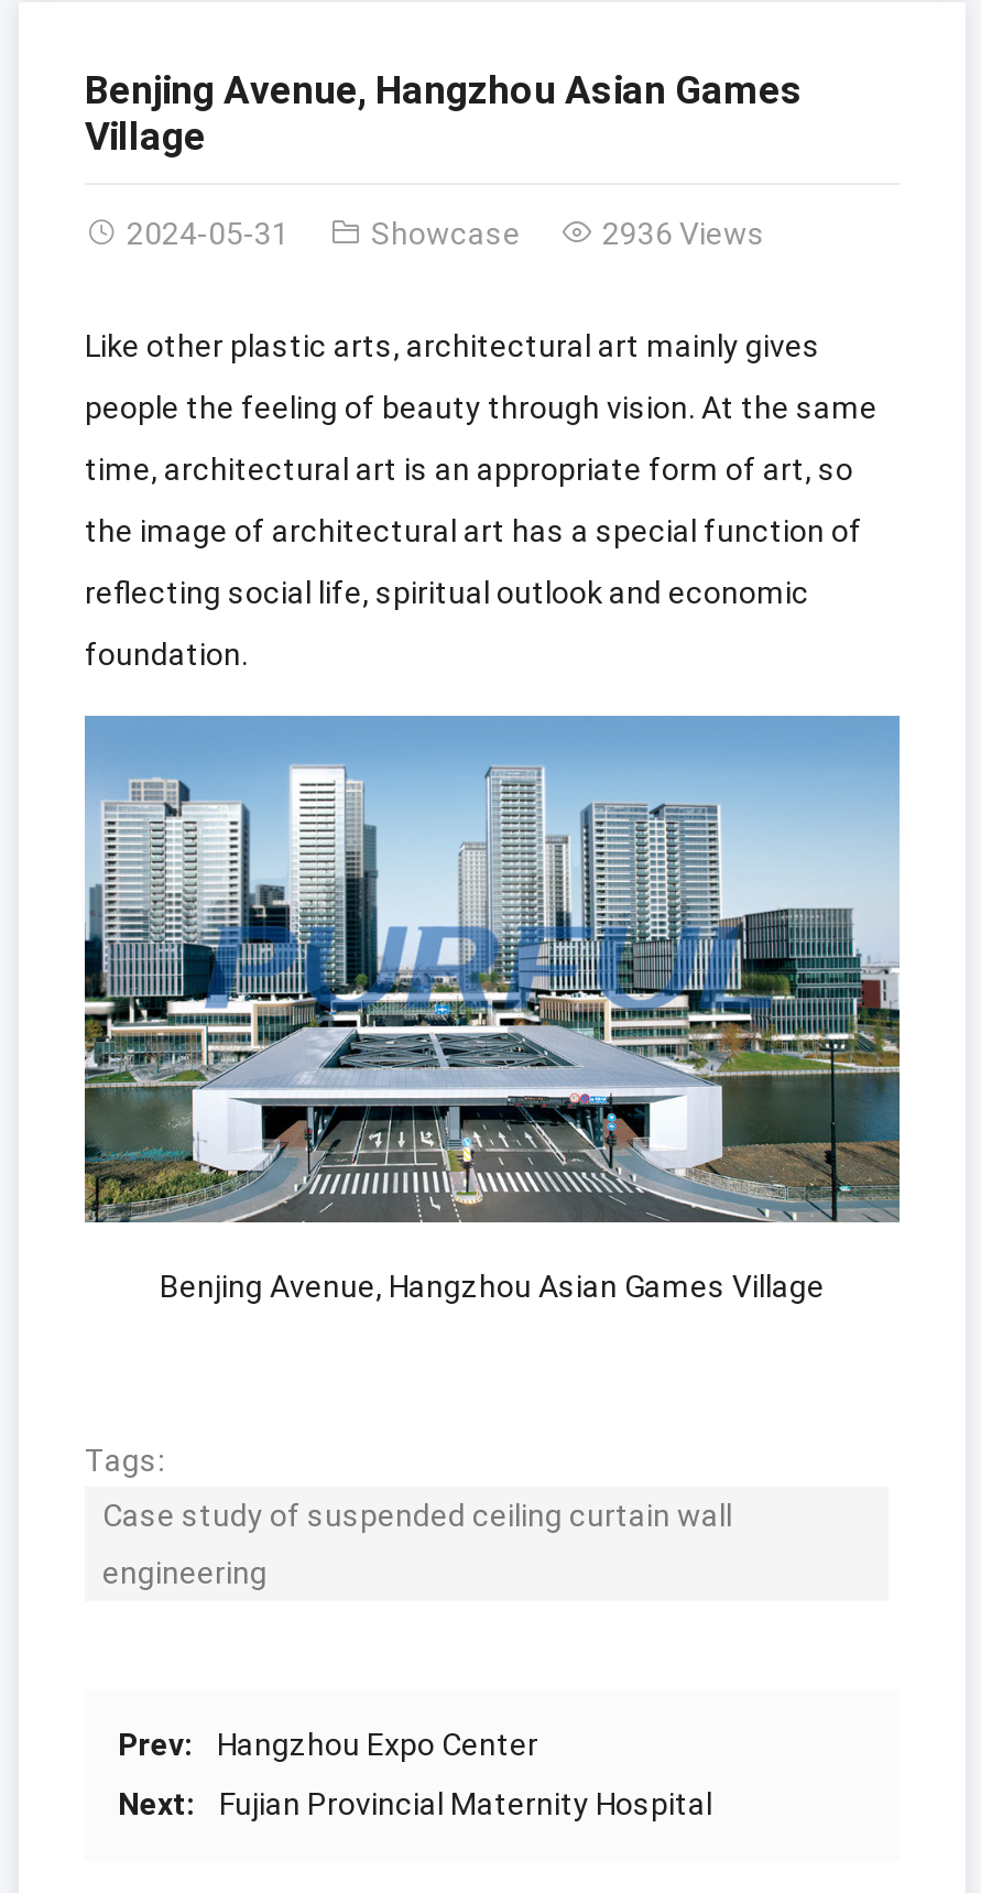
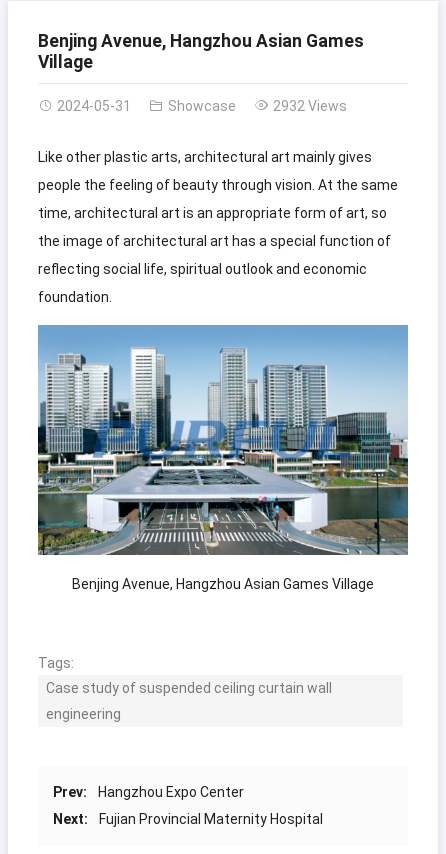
- 2936 Views
+ 2932 Views
